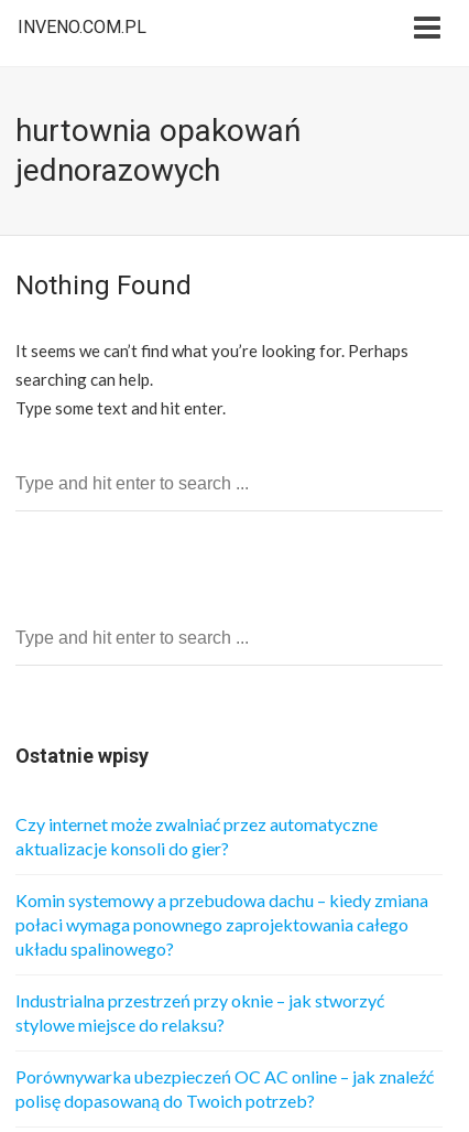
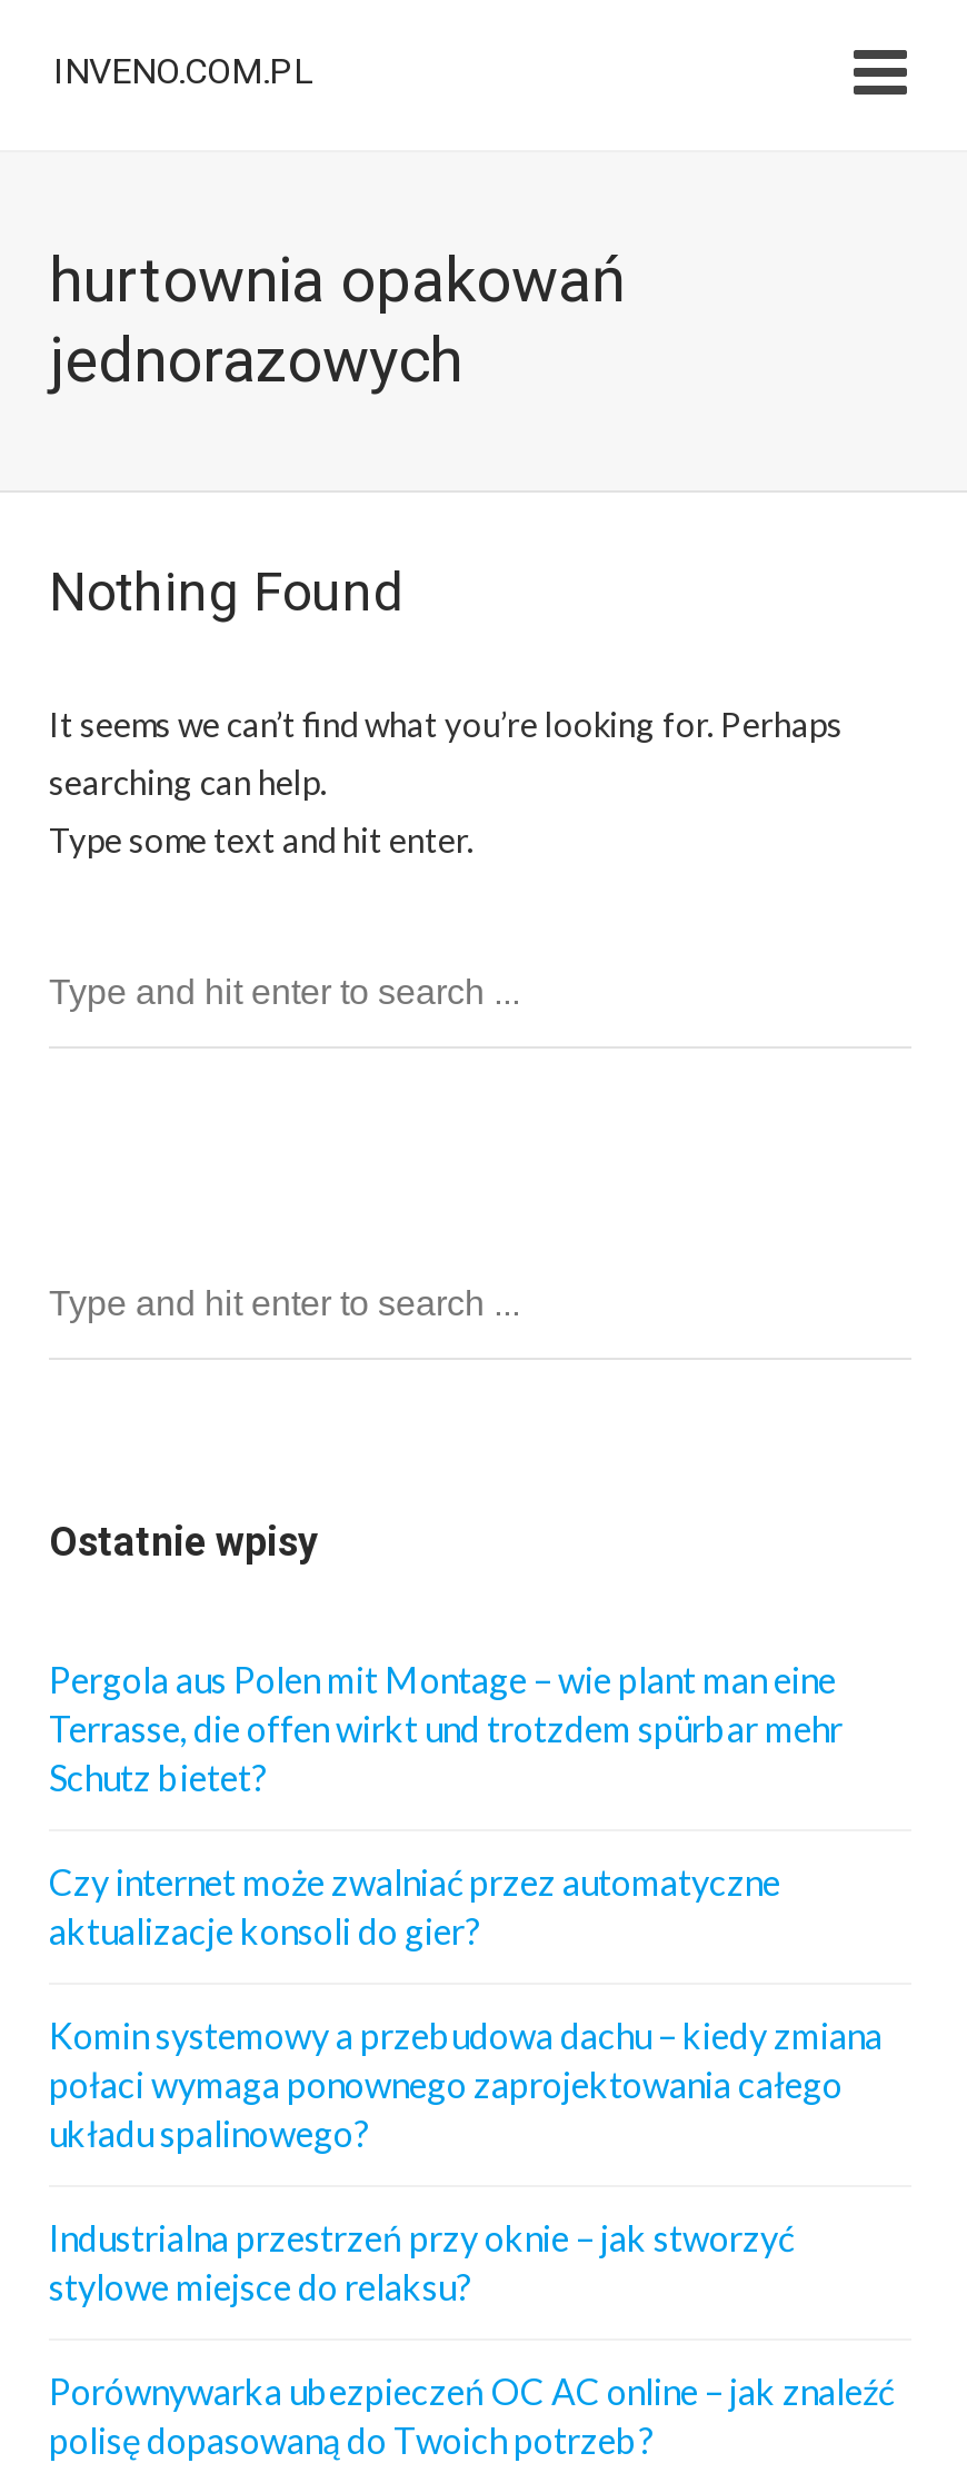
+ Pergola aus Polen mit Montage – wie plant man eine
+ Terrasse, die offen wirkt und trotzdem spürbar mehr
+ Schutz bietet?
